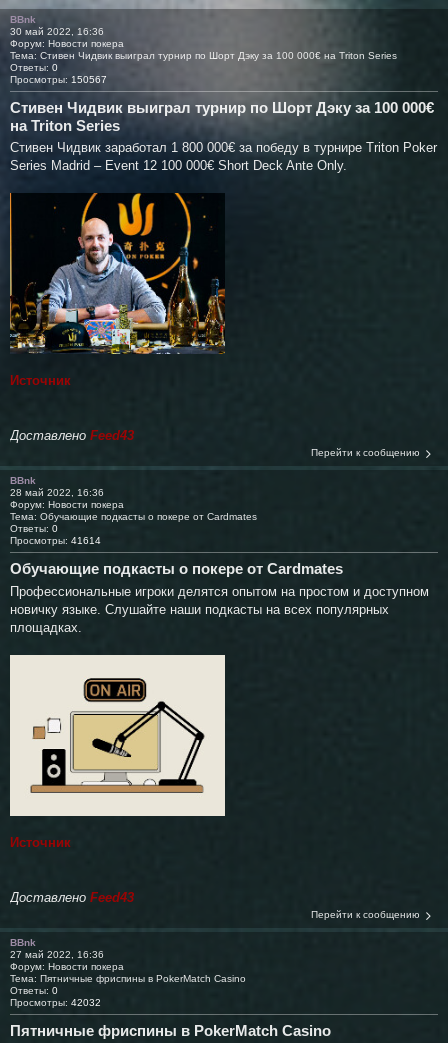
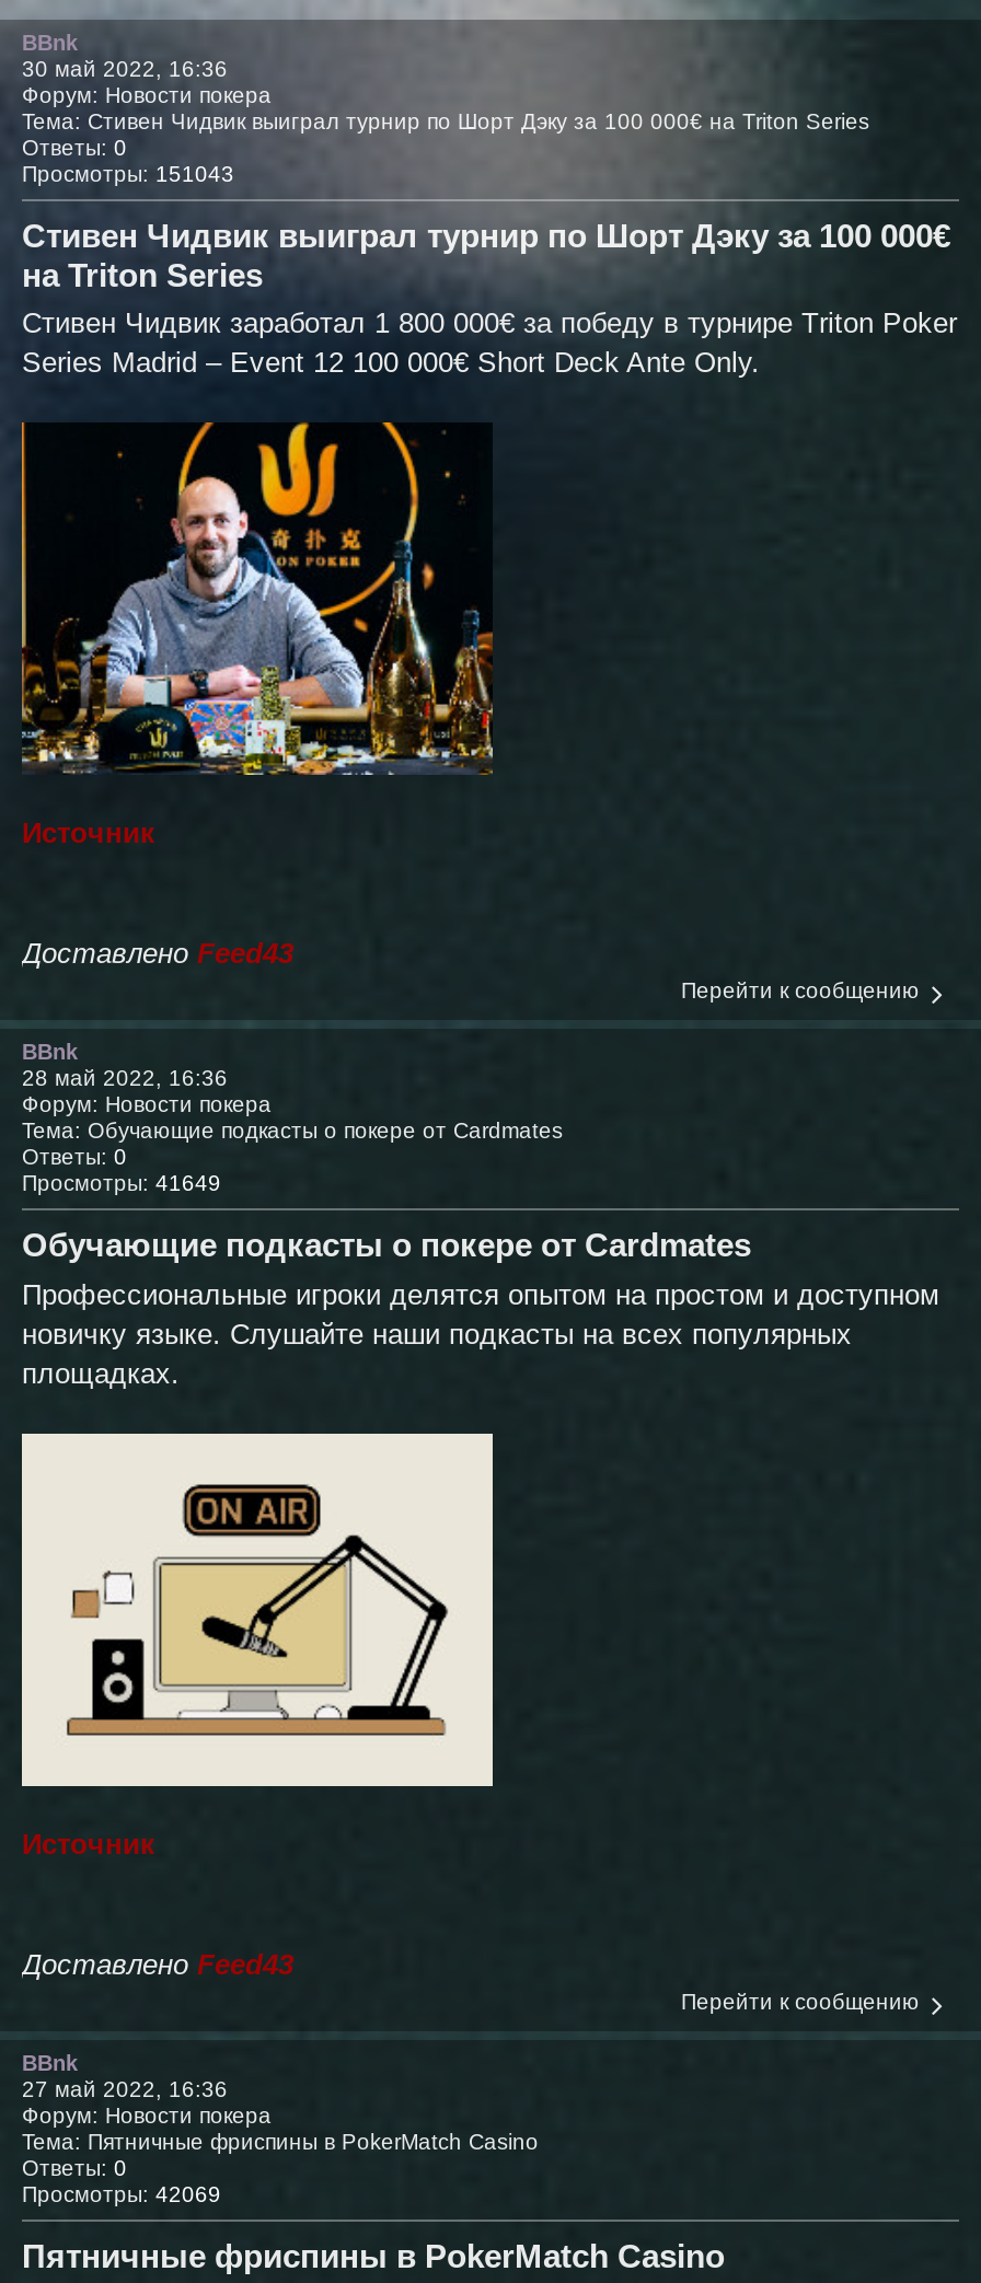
- Просмотры: 150567
+ Просмотры: 151043

- Просмотры: 41614
+ Просмотры: 41649

- Просмотры: 42032
+ Просмотры: 42069
